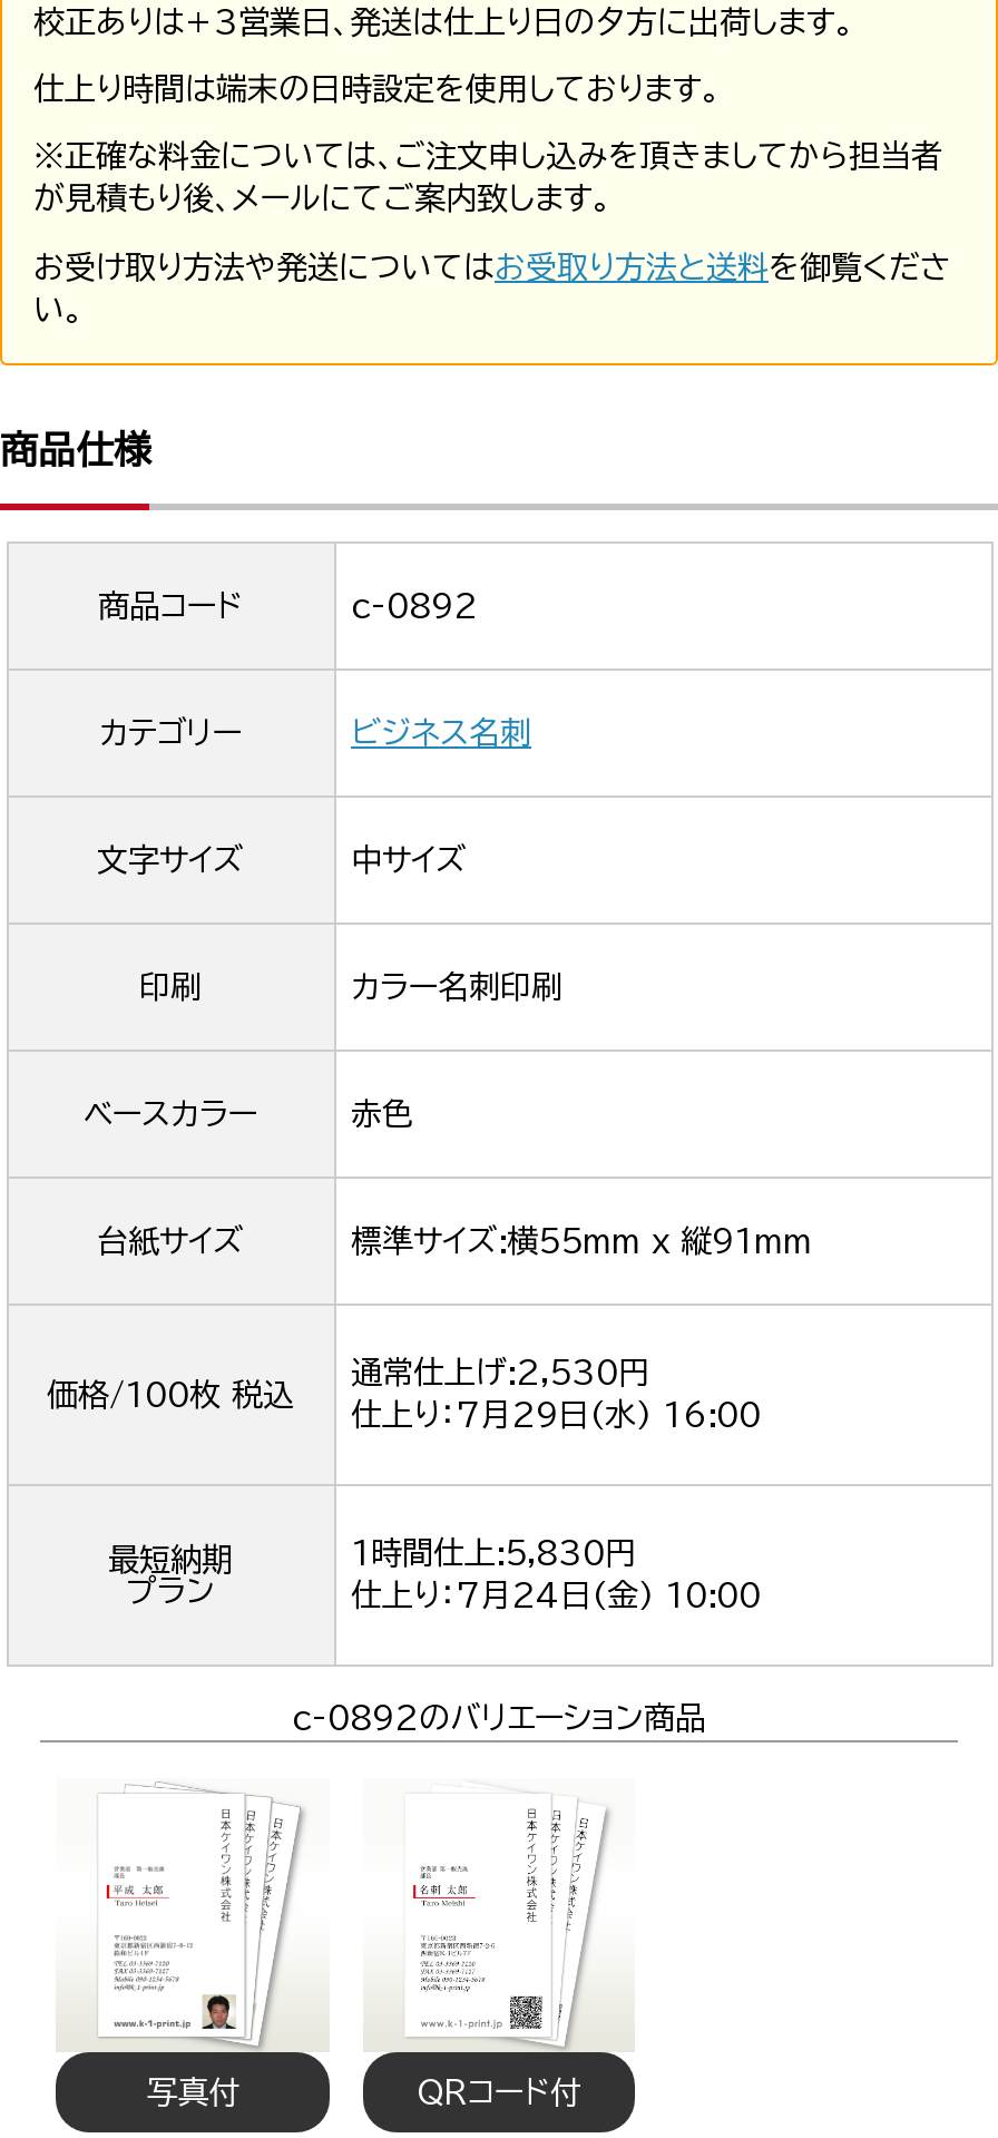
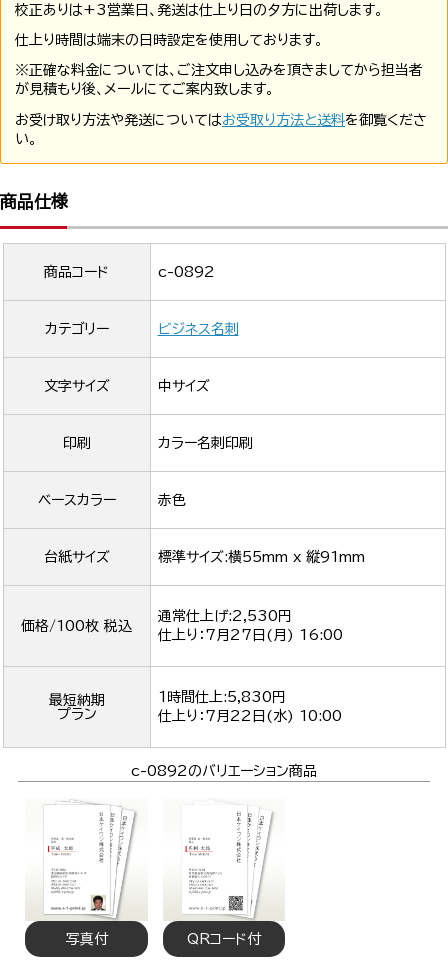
- 仕上り：7月29日(水) 16:00
+ 仕上り：7月27日(月) 16:00

- 仕上り：7月24日(金) 10:00
+ 仕上り：7月22日(水) 10:00
